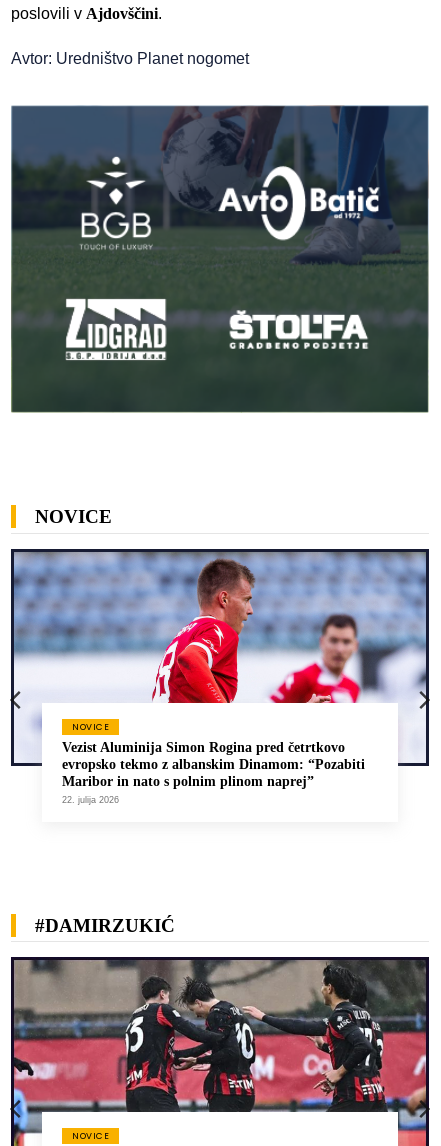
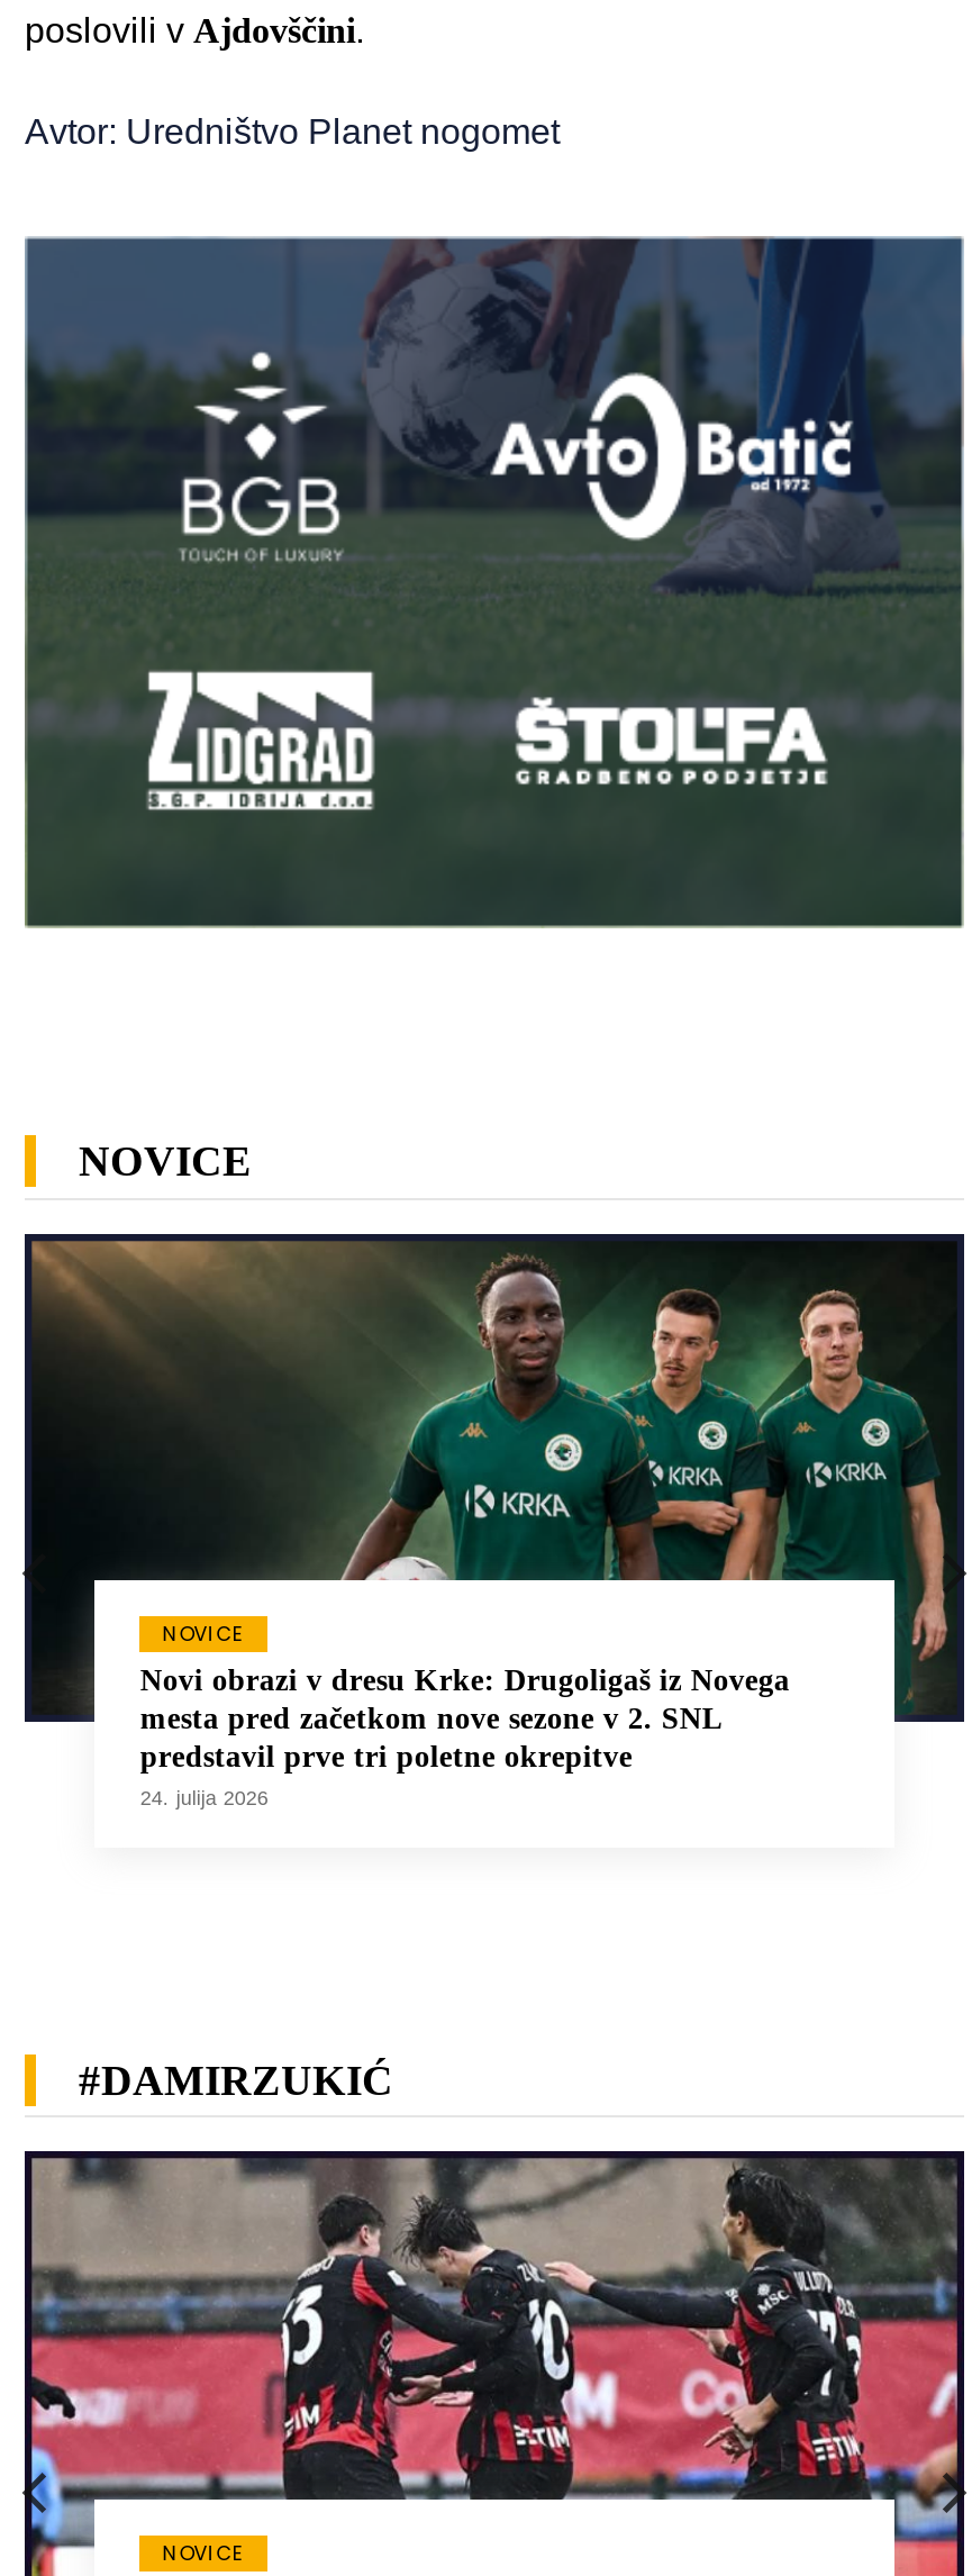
- [image]
- Vezist Aluminija Simon Rogina pred četrtkovo
- evropsko tekmo z albanskim Dinamom: “Pozabiti
- Maribor in nato s polnim plinom naprej”
- 22. julija 2026
+ [image]
+ Novi obrazi v dresu Krke: Drugoligaš iz Novega
+ mesta pred začetkom nove sezone v 2. SNL
+ predstavil prve tri poletne okrepitve
+ 24. julija 2026
